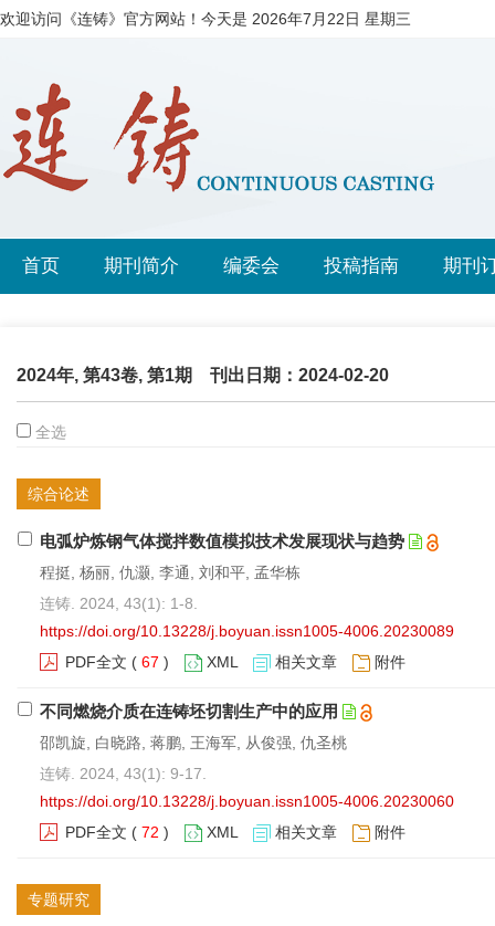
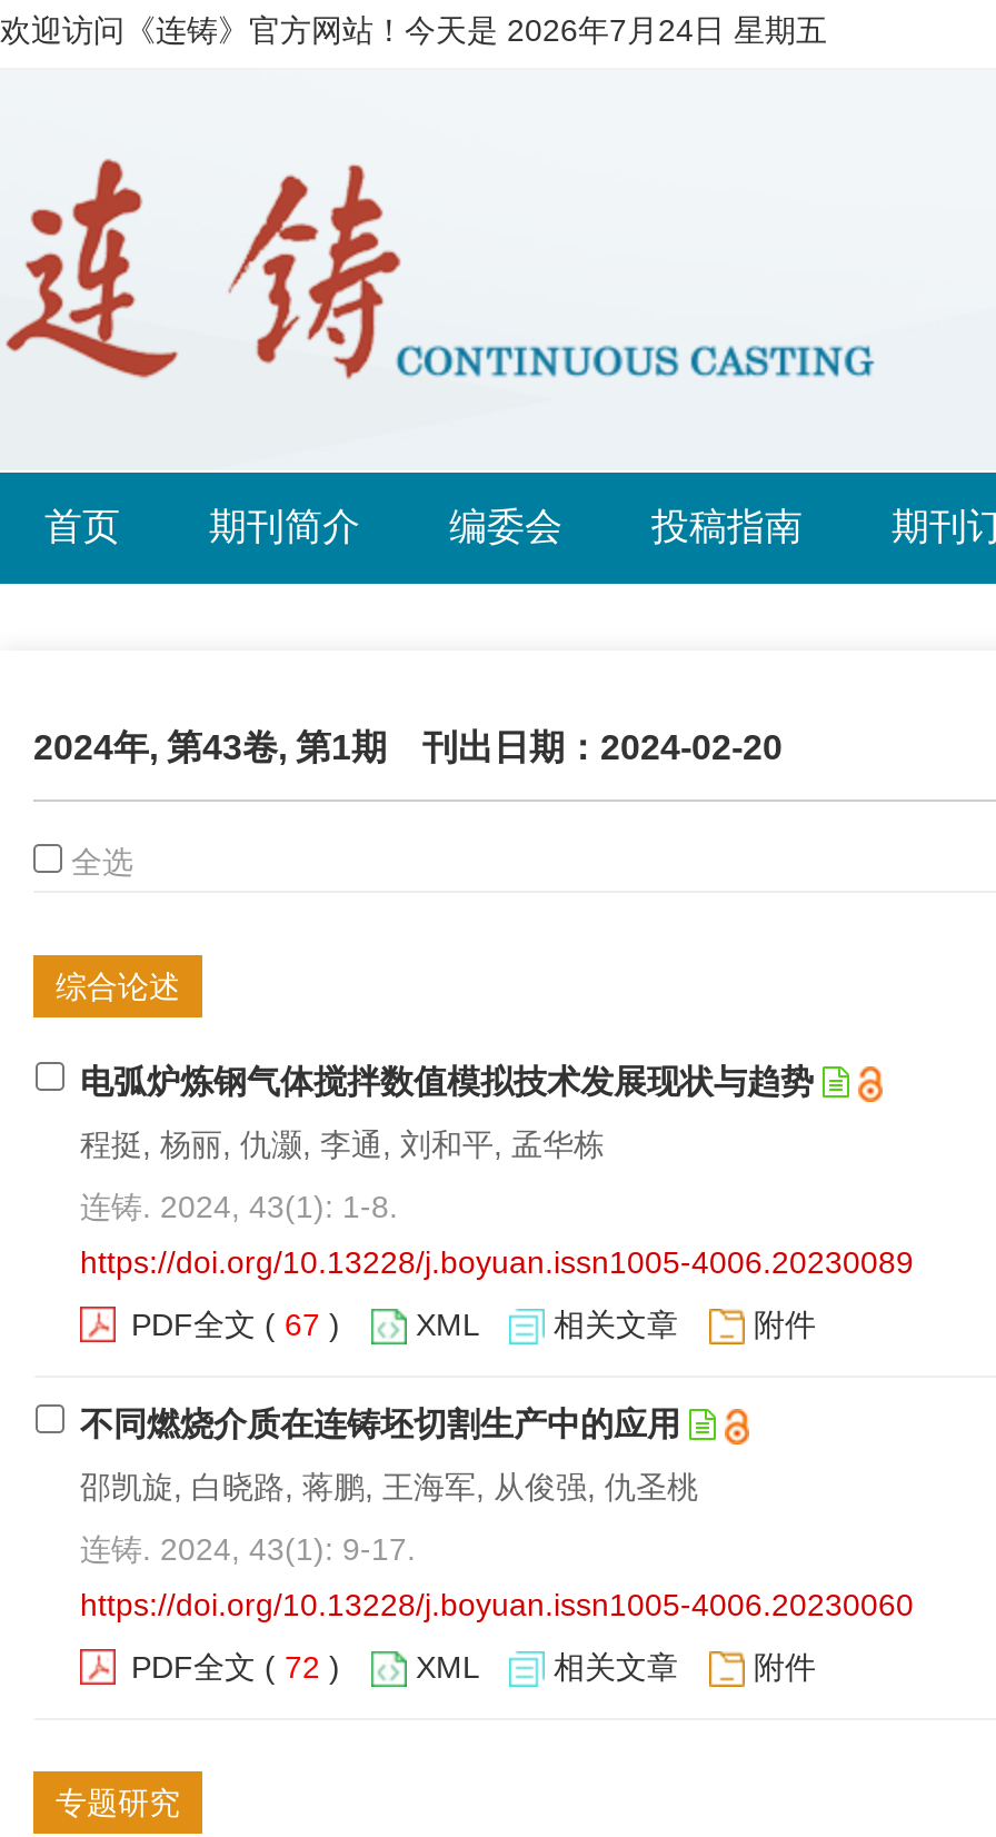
- 欢迎访问《连铸》官方网站！今天是2026年7月22日 星期三
+ 欢迎访问《连铸》官方网站！今天是2026年7月24日 星期五
